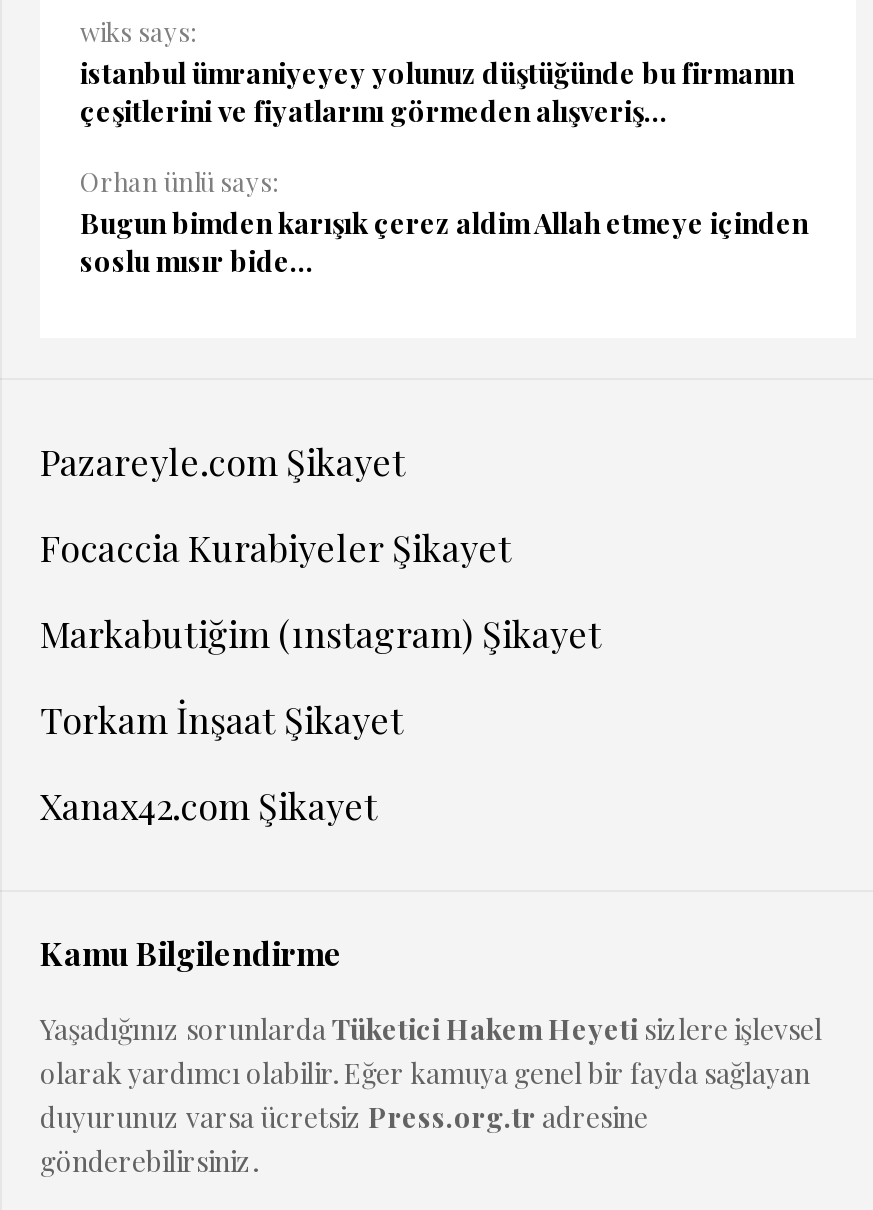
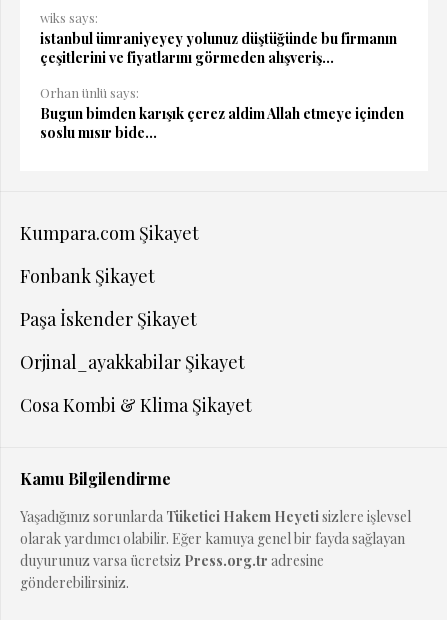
- Pazareyle.com Şikayet
+ Kumpara.com Şikayet

- Focaccia Kurabiyeler Şikayet
+ Fonbank Şikayet

- Markabutiğim (ınstagram) Şikayet
+ Paşa İskender Şikayet

- Torkam İnşaat Şikayet
+ Orjinal_ayakkabilar Şikayet

- Xanax42.com Şikayet
+ Cosa Kombi & Klima Şikayet
